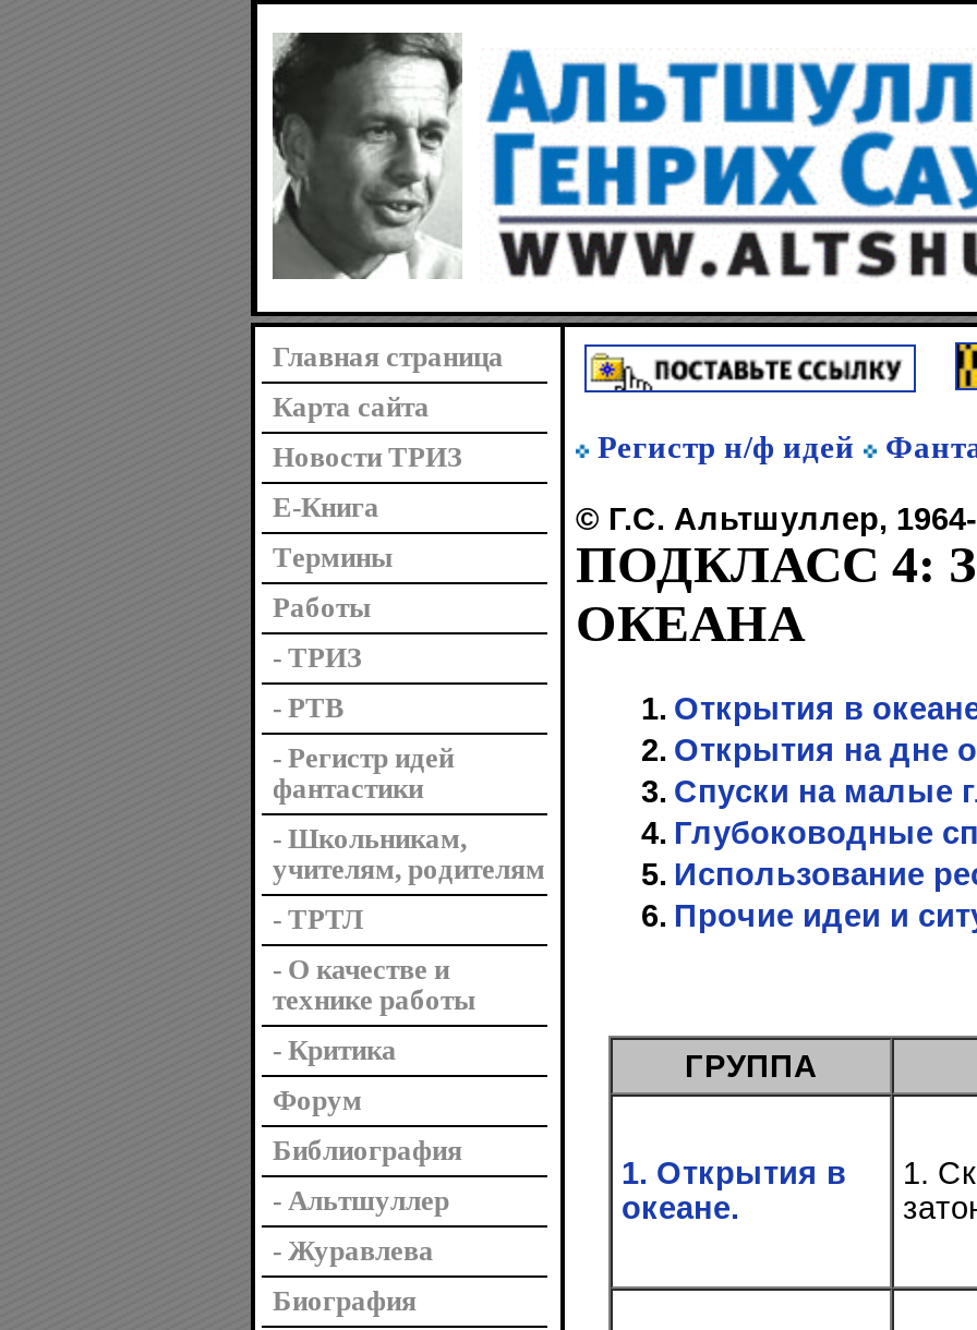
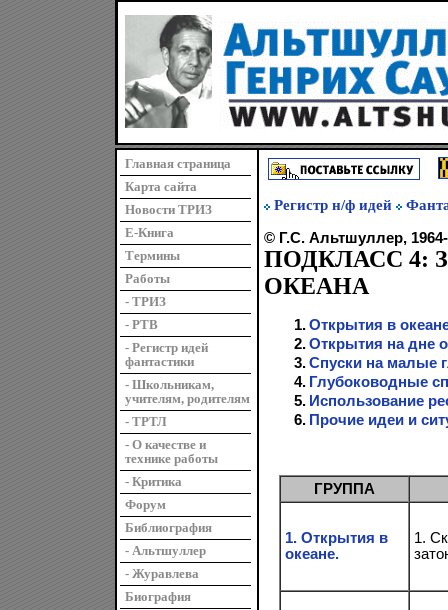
- [image]
+ [image]
